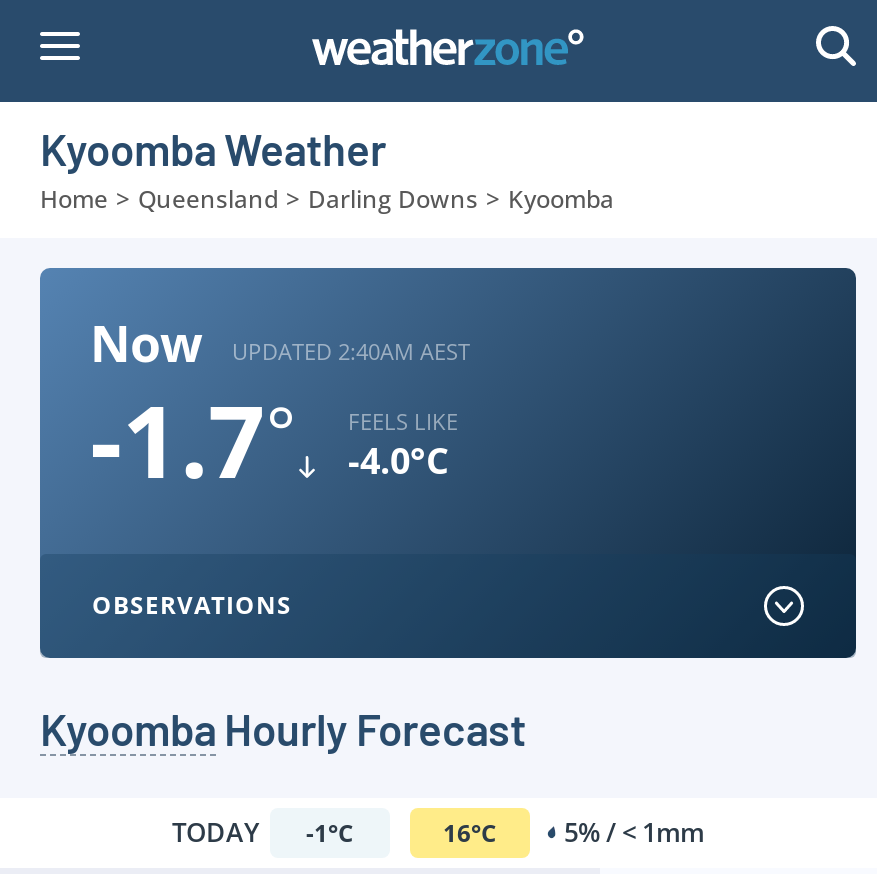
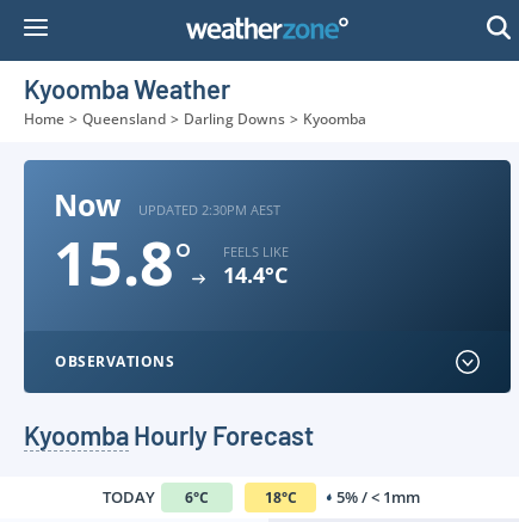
- UPDATED 2:40AM AEST
+ UPDATED 2:30PM AEST

- -1.7°
+ 15.8°

- -4.0°C
+ 14.4°C

- TODAY -1°C
+ TODAY 6°C

- 16°C 5% / < 1mm
+ 18°C 5% / < 1mm
